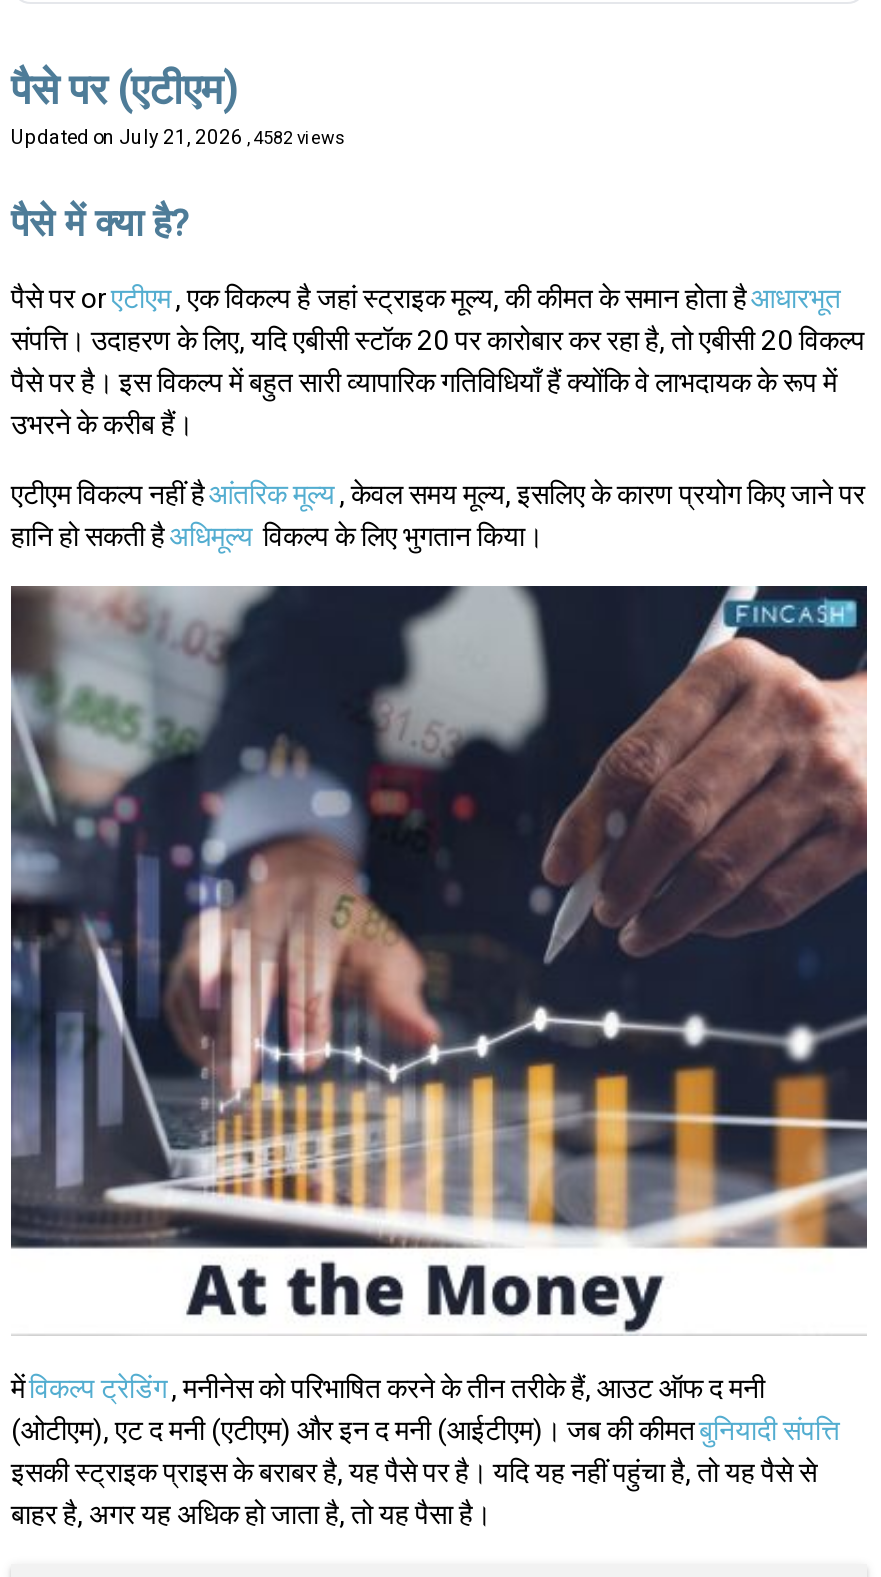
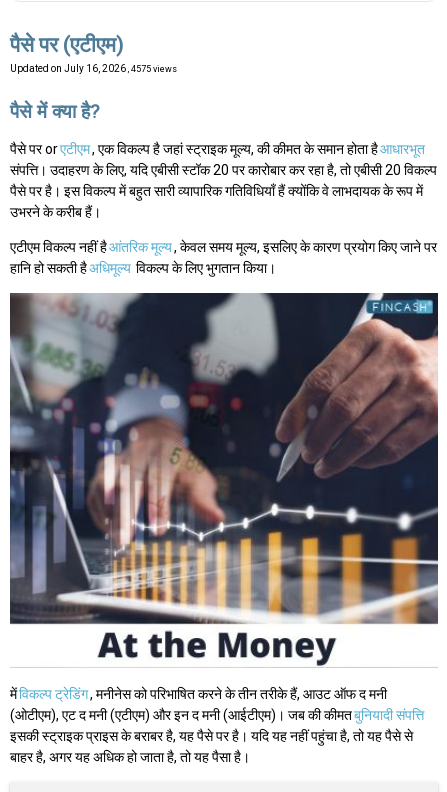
- Updated on July 21, 2026, 4582 views
+ Updated on July 16, 2026, 4575 views
